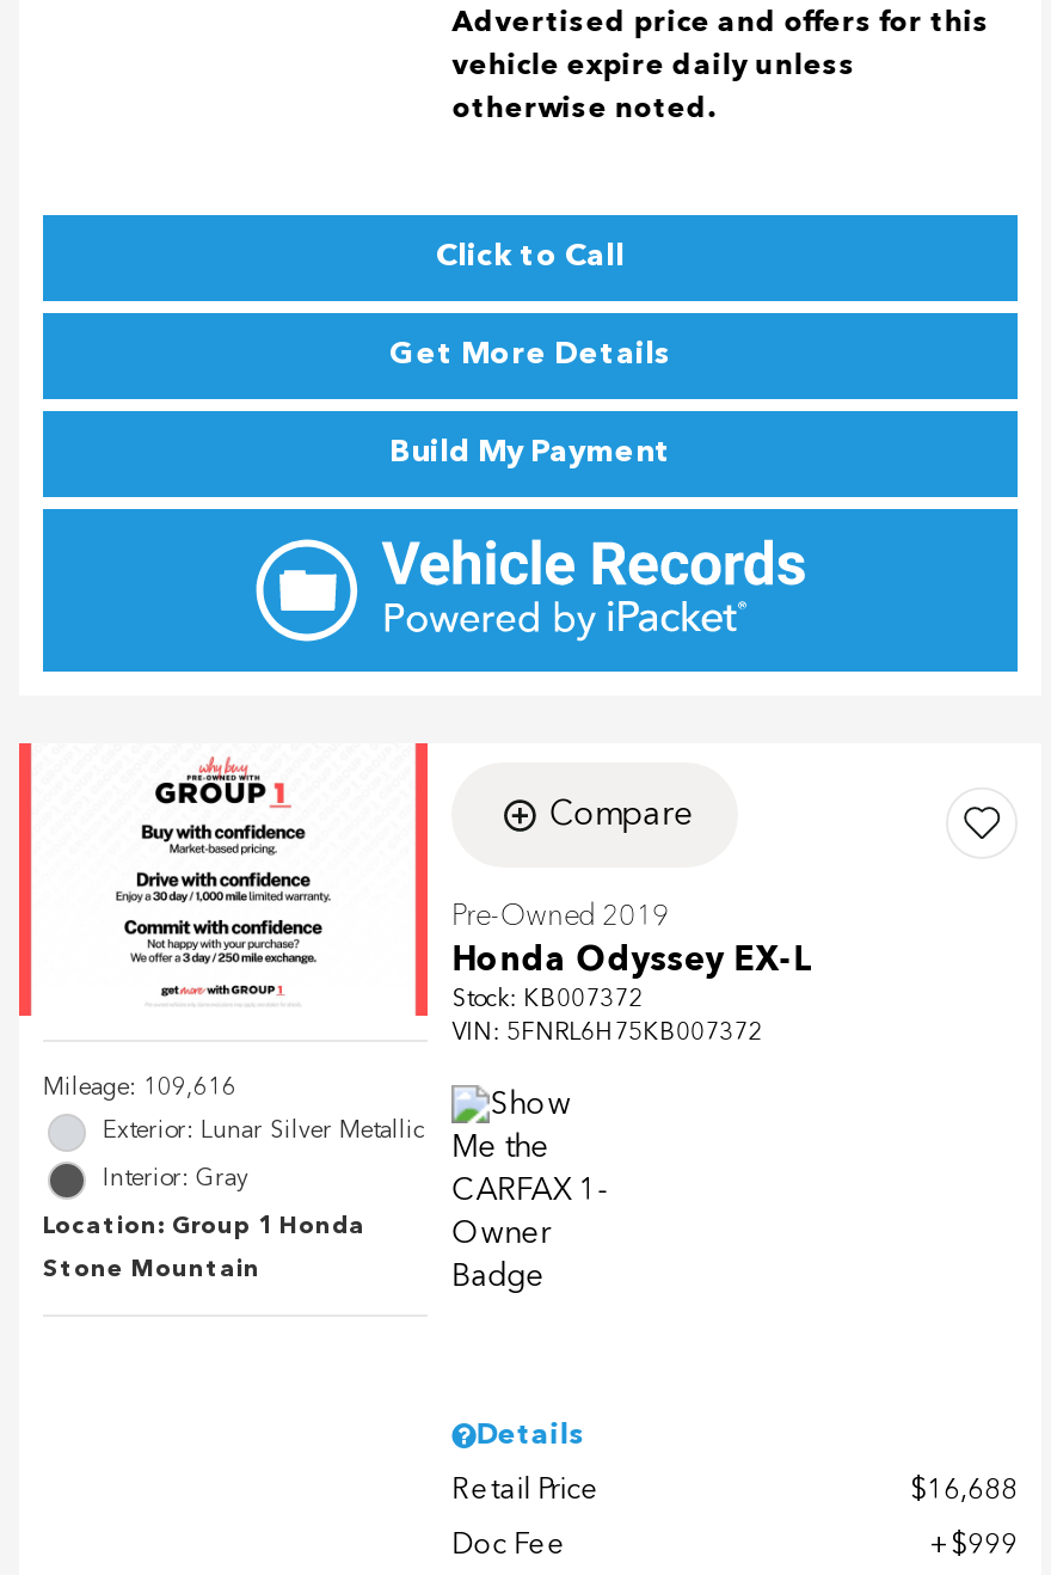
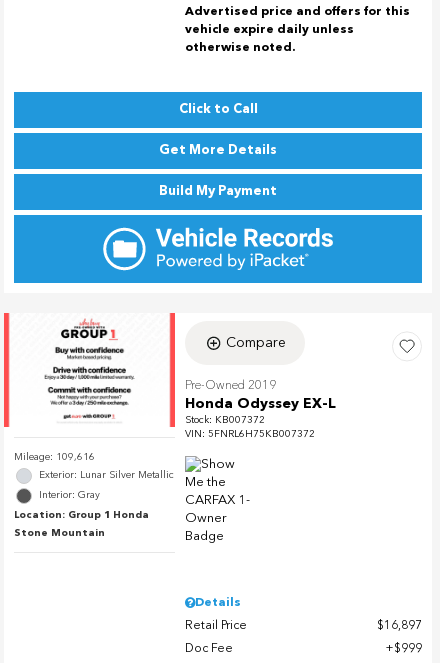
- $16,688
+ $16,897
